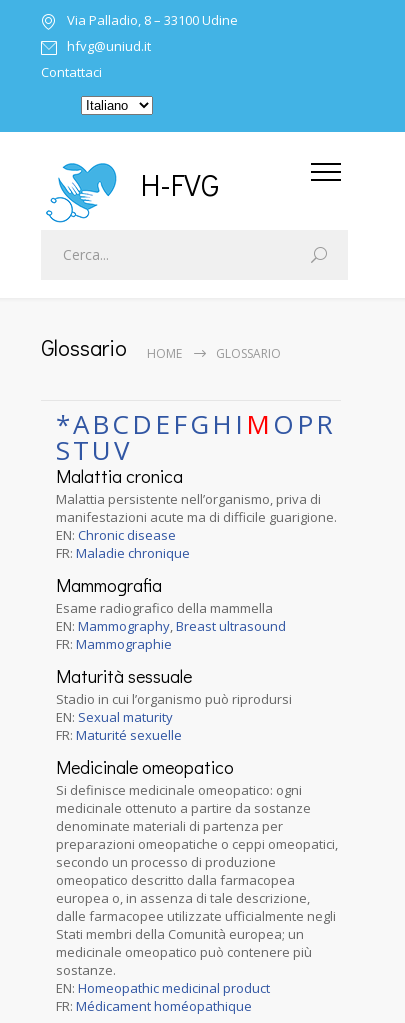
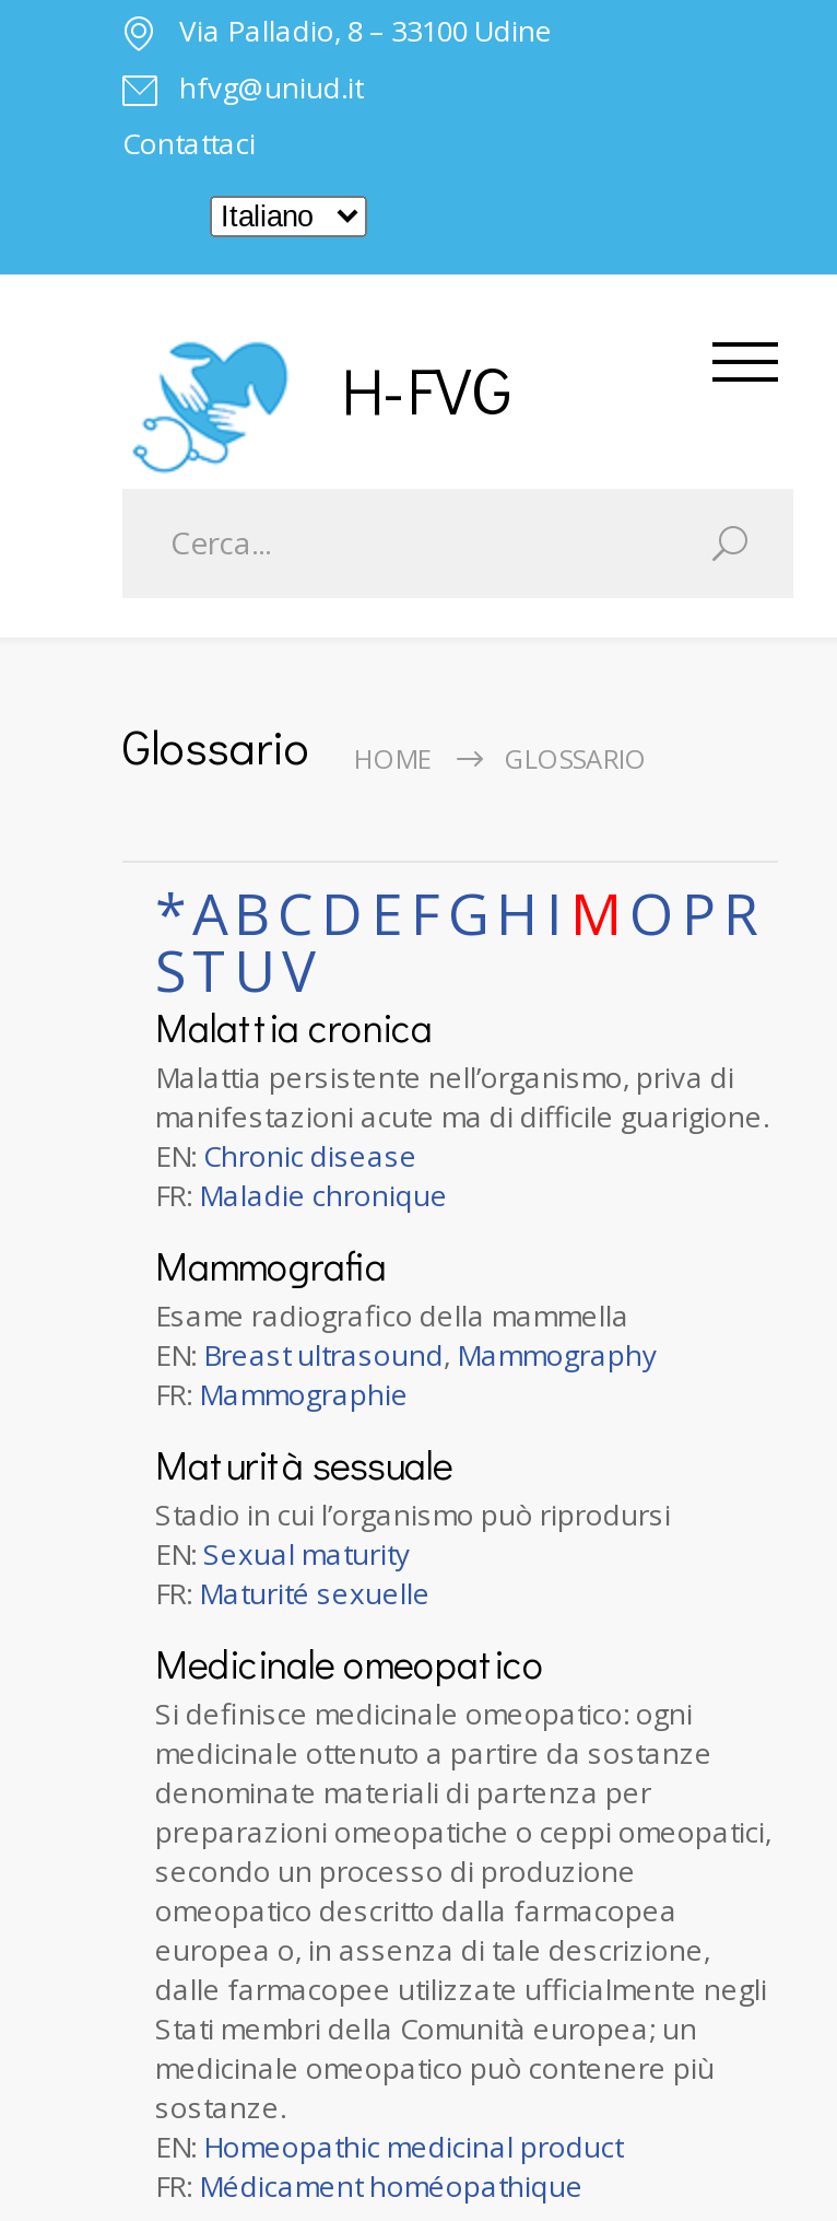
- EN: Mammography, Breast ultrasound
+ EN: Breast ultrasound, Mammography
